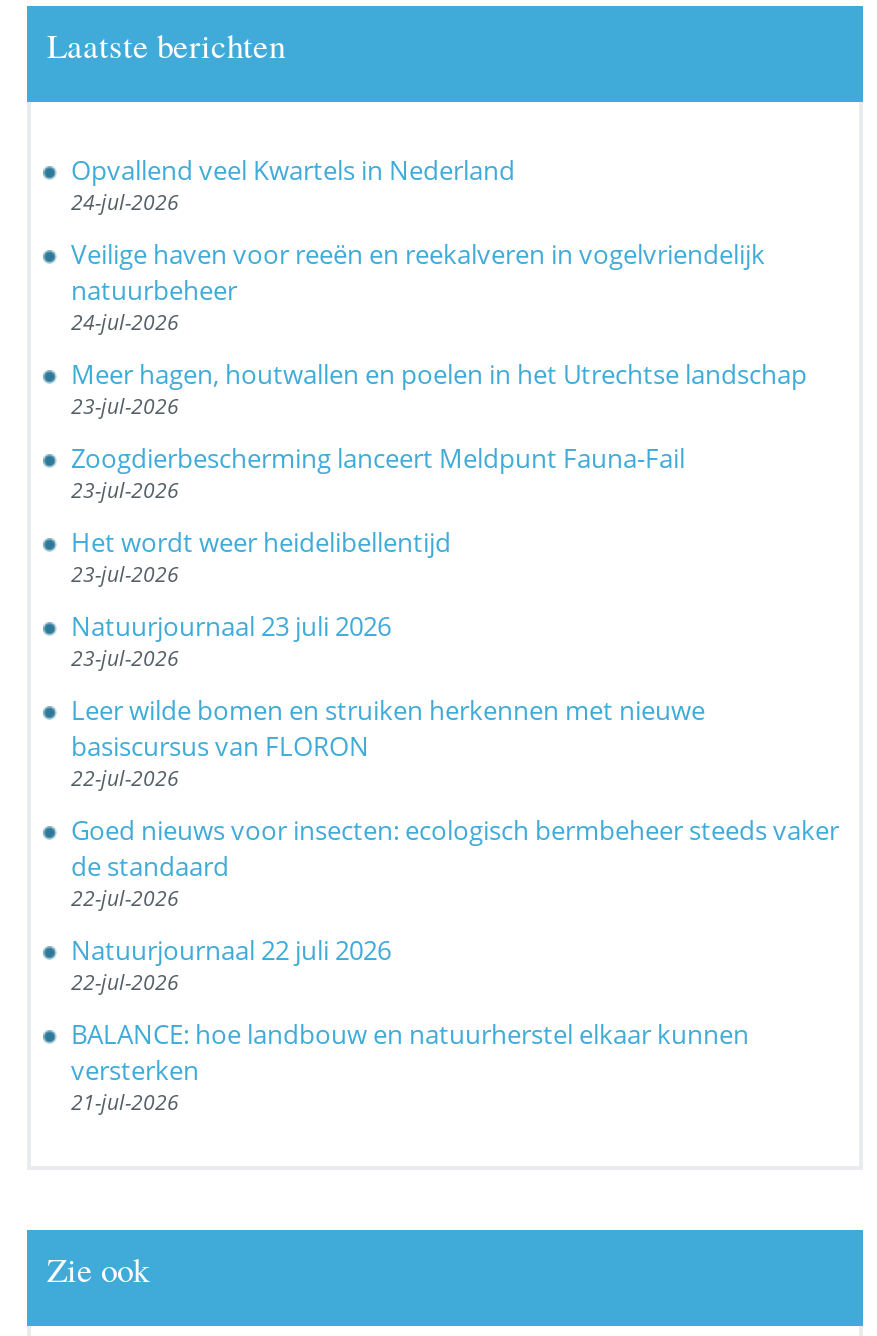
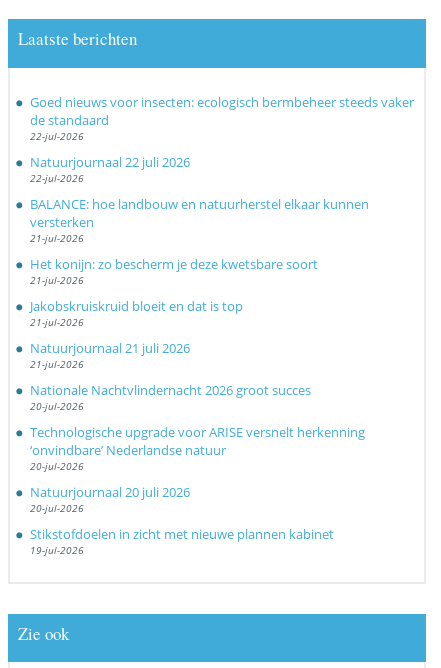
- Opvallend veel Kwartels in Nederland
- 24-jul-2026
- Veilige haven voor reeën en reekalveren in vogelvriendelijk
- natuurbeheer
- 24-jul-2026
- Meer hagen, houtwallen en poelen in het Utrechtse landschap
- 23-jul-2026
- Zoogdierbescherming lanceert Meldpunt Fauna-Fail
- 23-jul-2026
- Het wordt weer heidelibellentijd
- 23-jul-2026
- Natuurjournaal 23 juli 2026
- 23-jul-2026
- Leer wilde bomen en struiken herkennen met nieuwe
- basiscursus van FLORON
- 22-jul-2026

moved up: Goed nieuws voor insecten: ecologisch bermbeheer steeds vaker | de standaard | 22-jul-2026 | Natuurjournaal 22 juli 2026 | 22-jul-2026 | BALANCE: hoe landbouw en natuurherstel elkaar kunnen | versterken | 21-jul-2026

+ Het konijn: zo bescherm je deze kwetsbare soort
+ 21-jul-2026
+ Jakobskruiskruid bloeit en dat is top
+ 21-jul-2026
+ Natuurjournaal 21 juli 2026
+ 21-jul-2026
+ Nationale Nachtvlindernacht 2026 groot succes
+ 20-jul-2026
+ Technologische upgrade voor ARISE versnelt herkenning
+ ‘onvindbare’ Nederlandse natuur
+ 20-jul-2026
+ Natuurjournaal 20 juli 2026
+ 20-jul-2026
+ Stikstofdoelen in zicht met nieuwe plannen kabinet
+ 19-jul-2026
